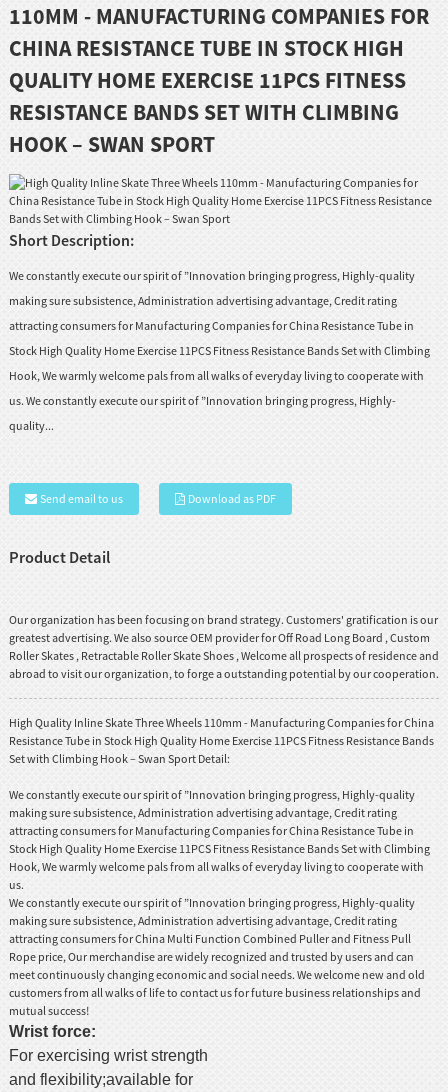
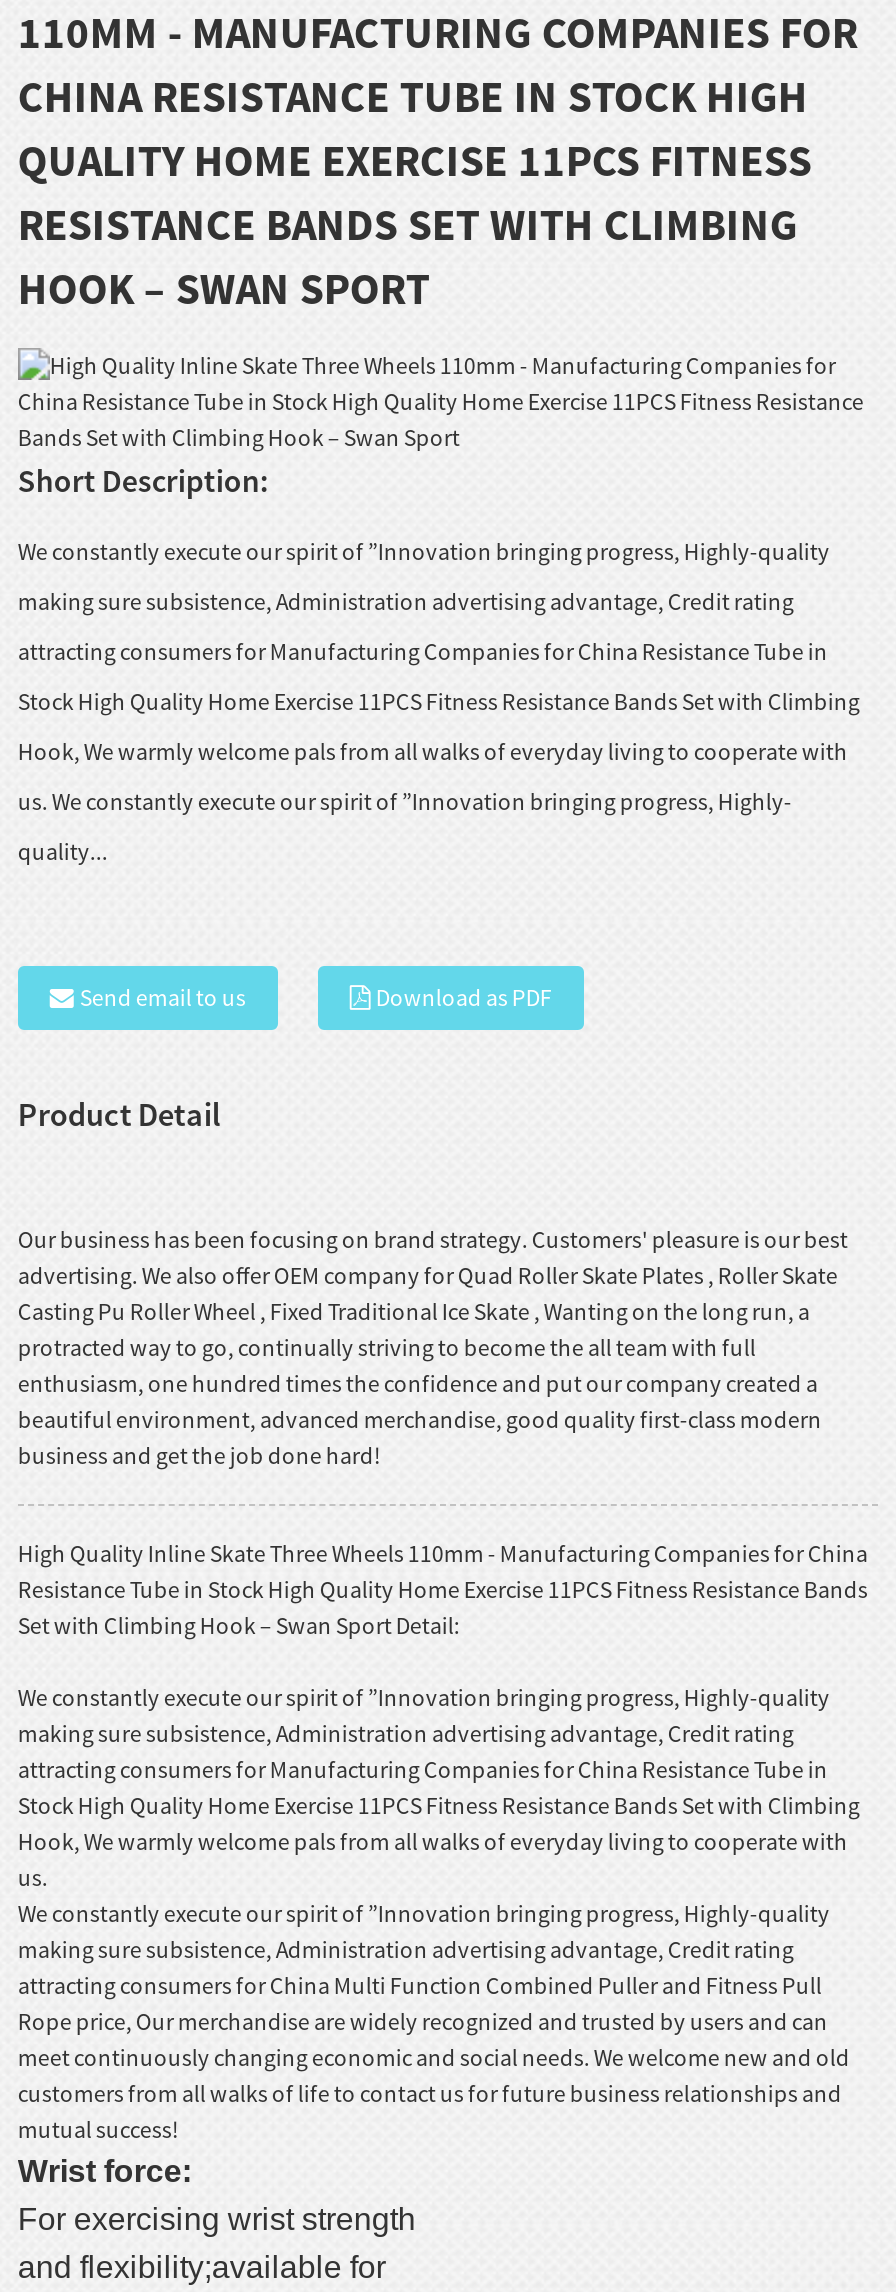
- Our organization has been focusing on brand strategy. Customers' gratification is our
- greatest advertising. We also source OEM provider forOff Road Long Board, Custom
- Roller Skates, Retractable Roller Skate Shoes, Welcome all prospects of residence and
- abroad to visit our organization, to forge a outstanding potential by our cooperation.
+ Our business has been focusing on brand strategy. Customers' pleasure is our best
+ advertising. We also offer OEM company forQuad Roller Skate Plates, Roller Skate
+ Casting Pu Roller Wheel, Fixed Traditional Ice Skate, Wanting on the long run, a
+ protracted way to go, continually striving to become the all team with full
+ enthusiasm, one hundred times the confidence and put our company created a
+ beautiful environment, advanced merchandise, good quality first-class modern
+ business and get the job done hard!
